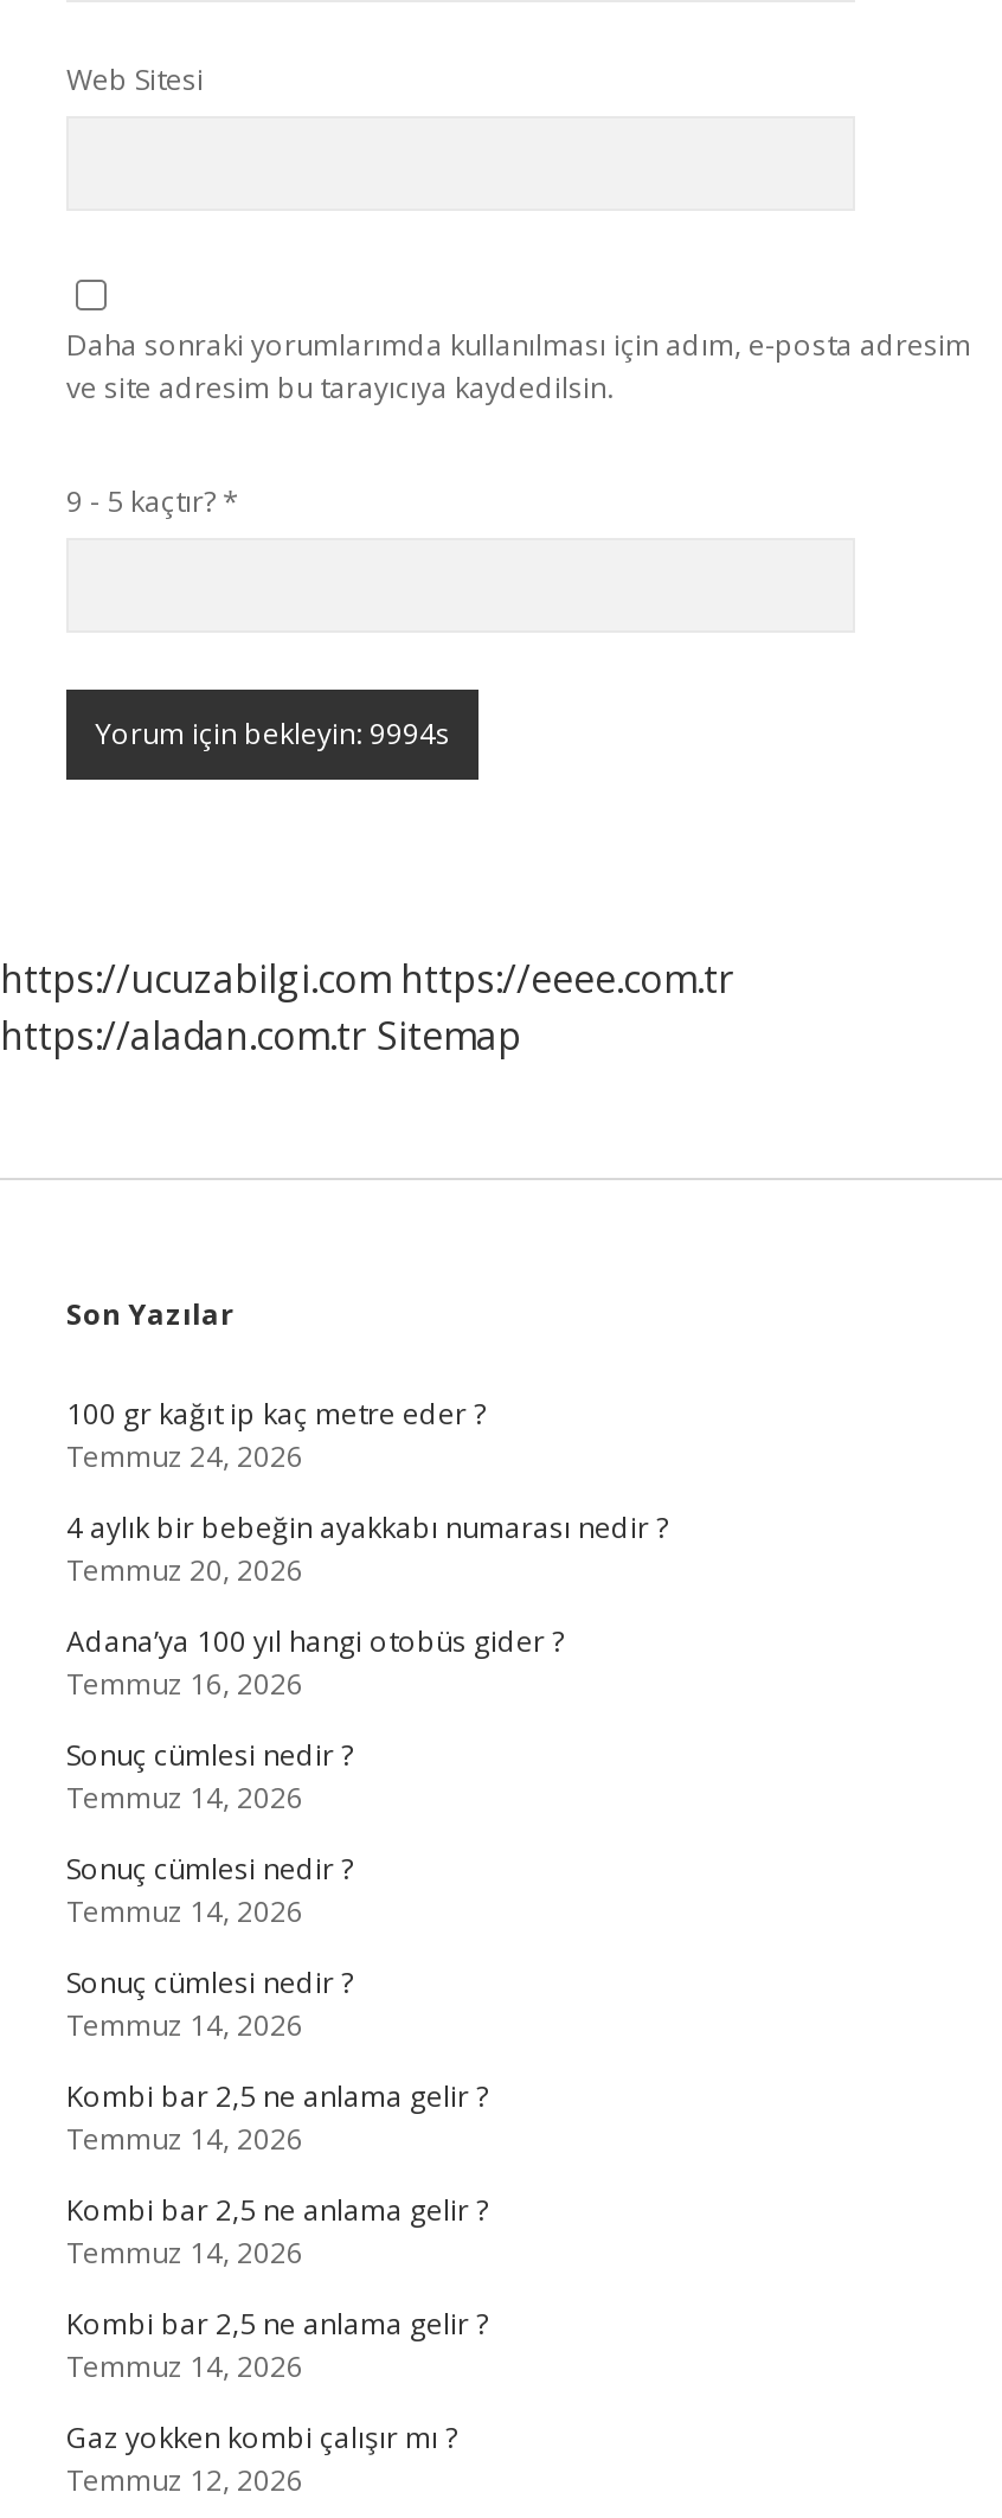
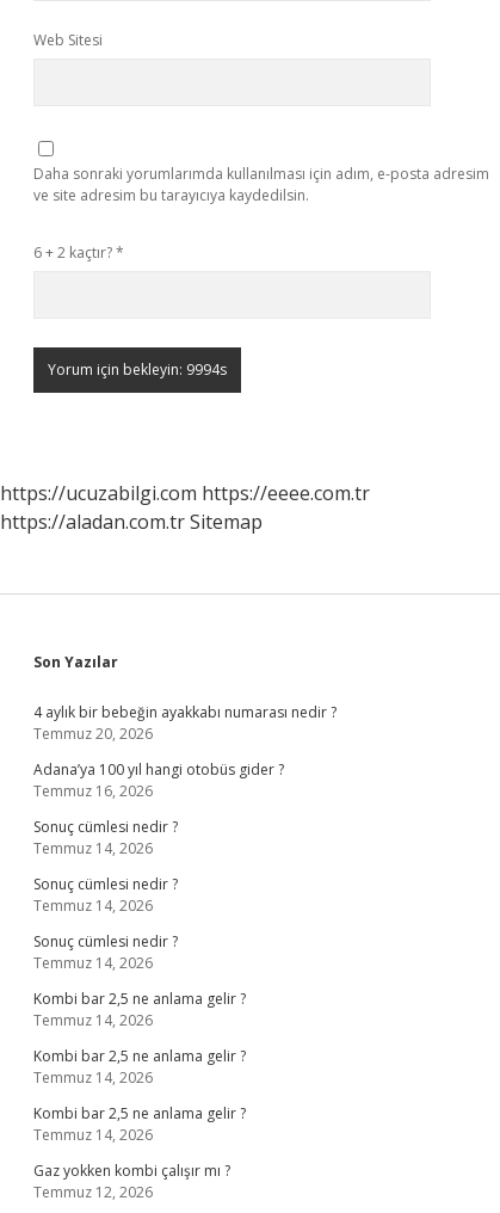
- 9 - 5 kaçtır? *
+ 6 + 2 kaçtır? *

- 100 gr kağıt ip kaç metre eder ?
- Temmuz 24, 2026
